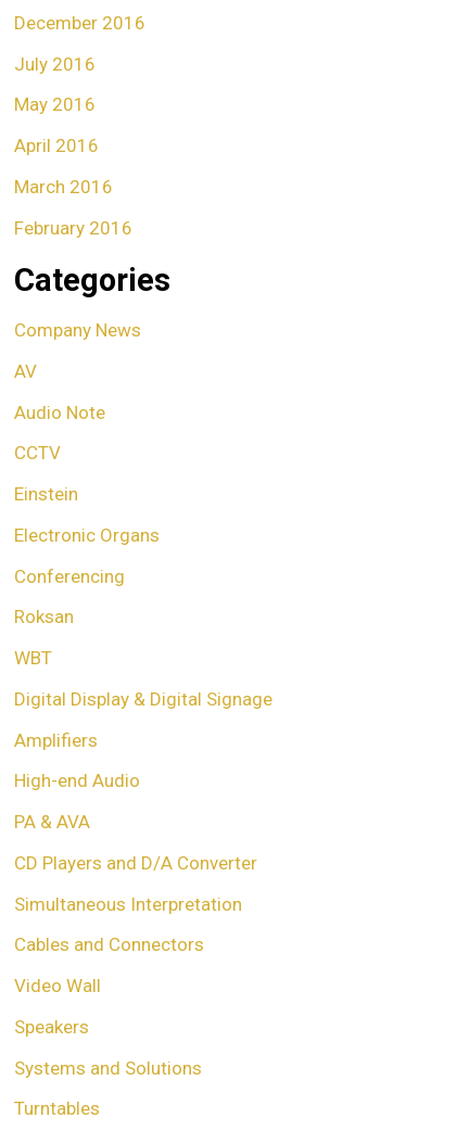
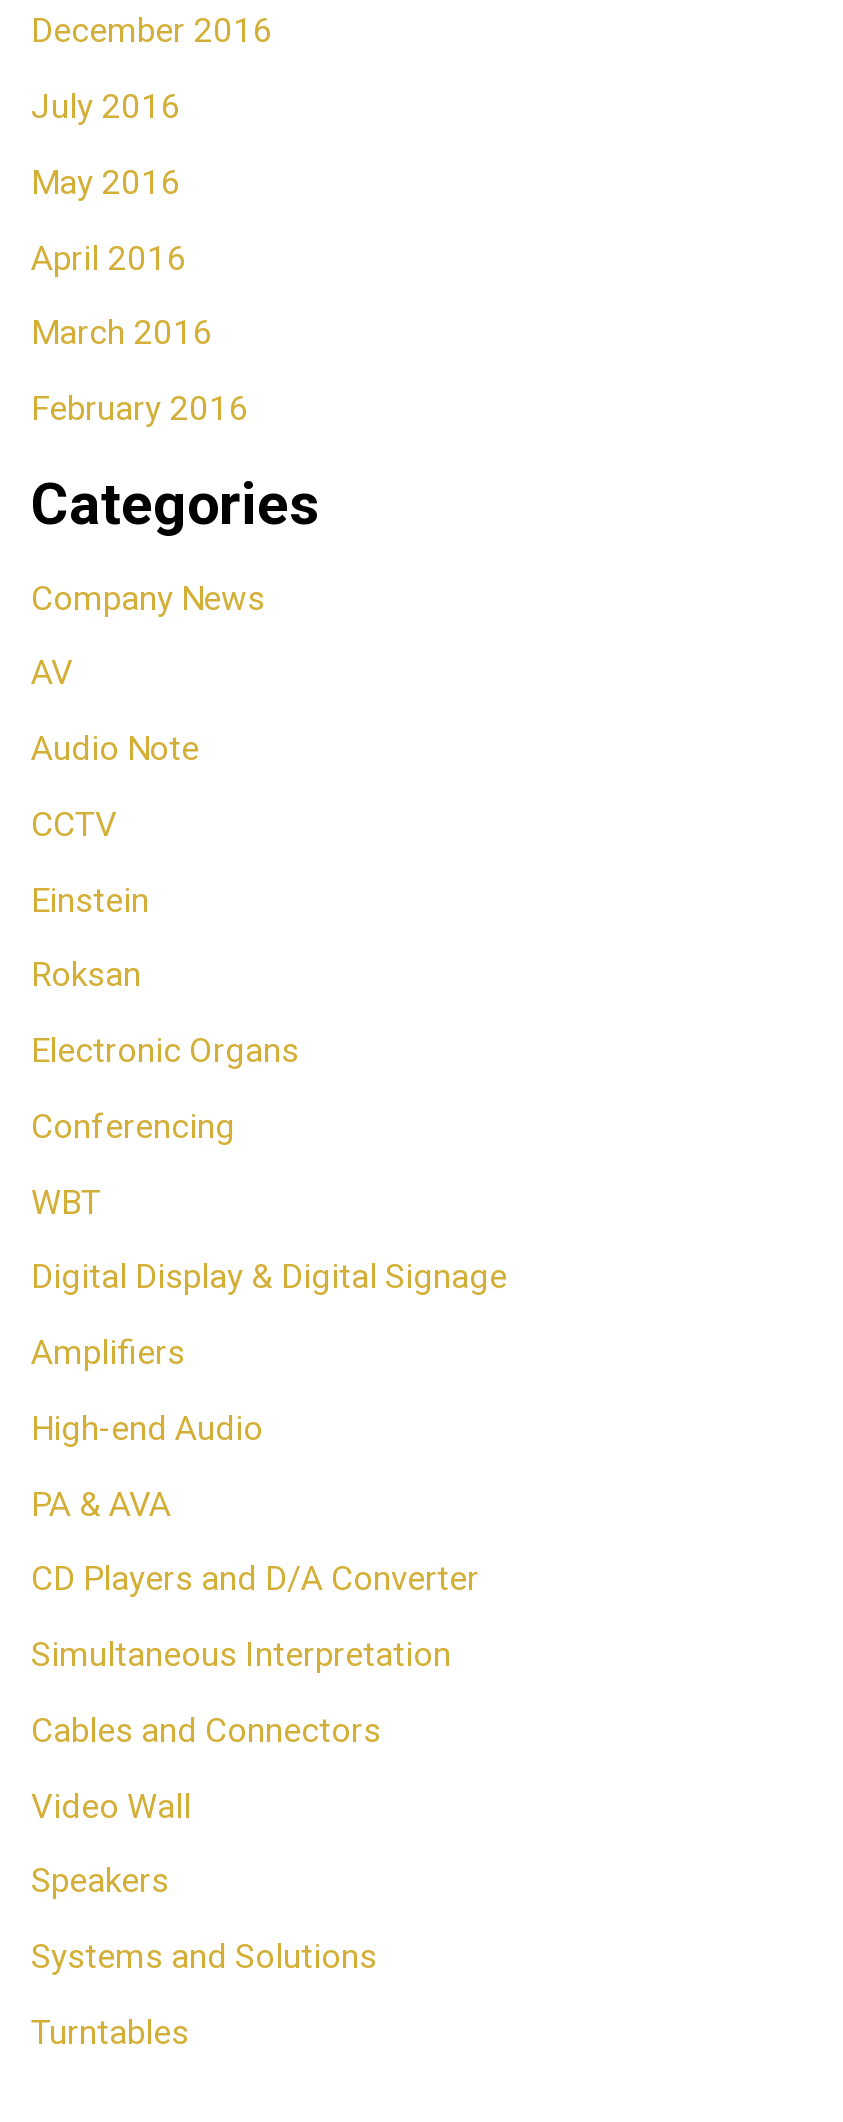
moved down: Electronic Organs | Conferencing

moved up: Roksan
